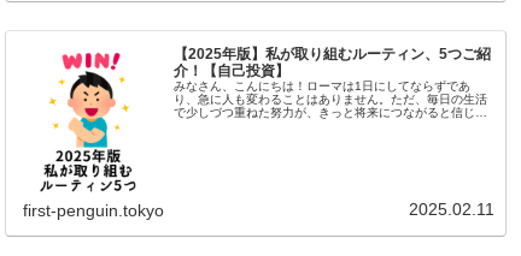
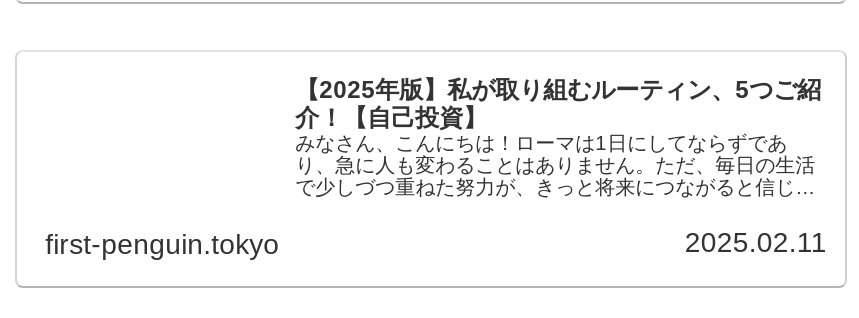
- [image]
